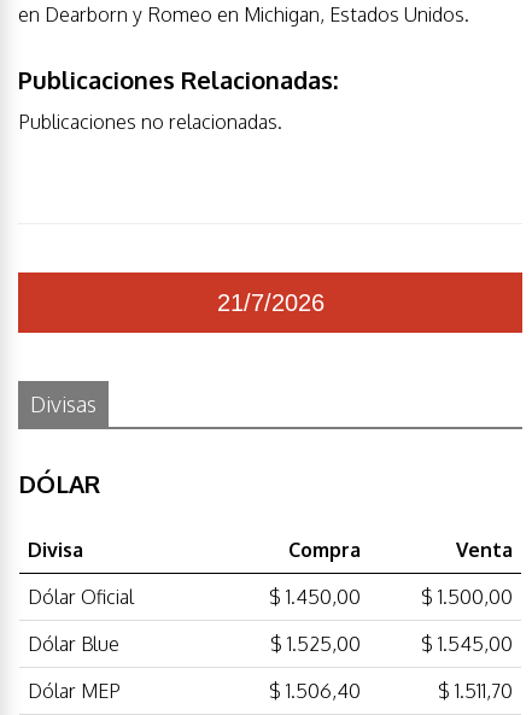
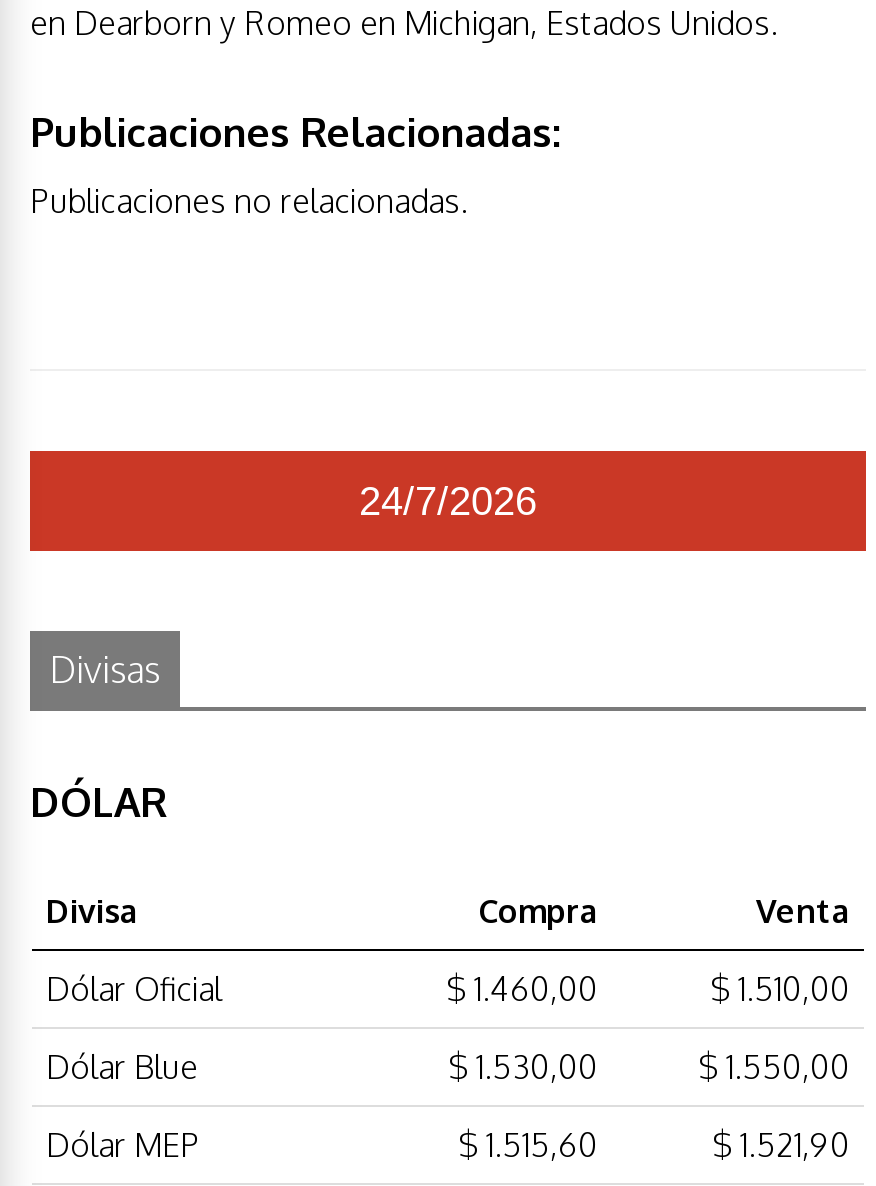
- 21/7/2026
+ 24/7/2026

- $ 1.450,00
+ $ 1.460,00

- $ 1.500,00
+ $ 1.510,00

- $ 1.525,00
+ $ 1.530,00

- $ 1.545,00
+ $ 1.550,00

- $ 1.506,40
+ $ 1.515,60

- $ 1.511,70
+ $ 1.521,90
